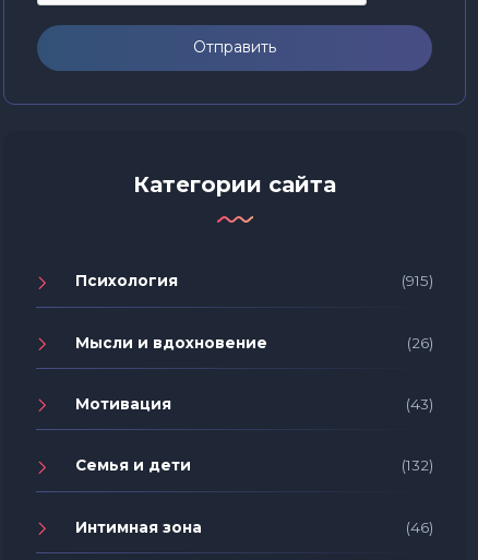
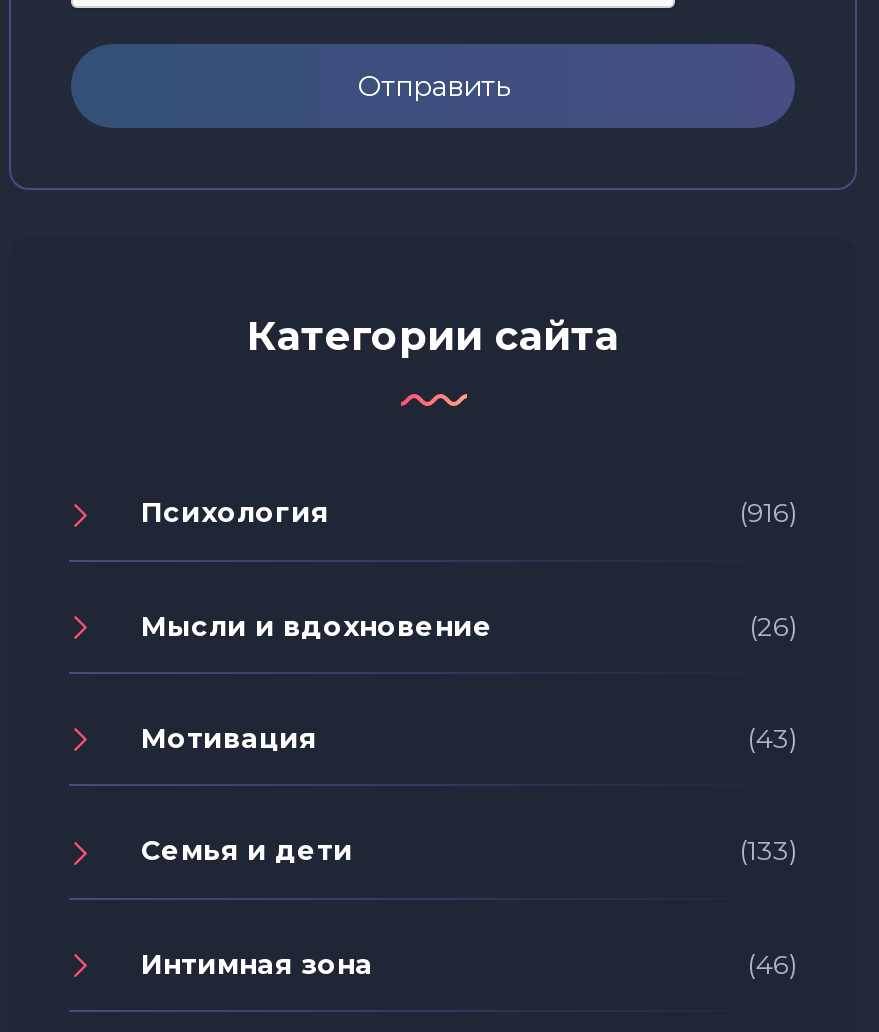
- (915)
+ (916)

- (132)
+ (133)
